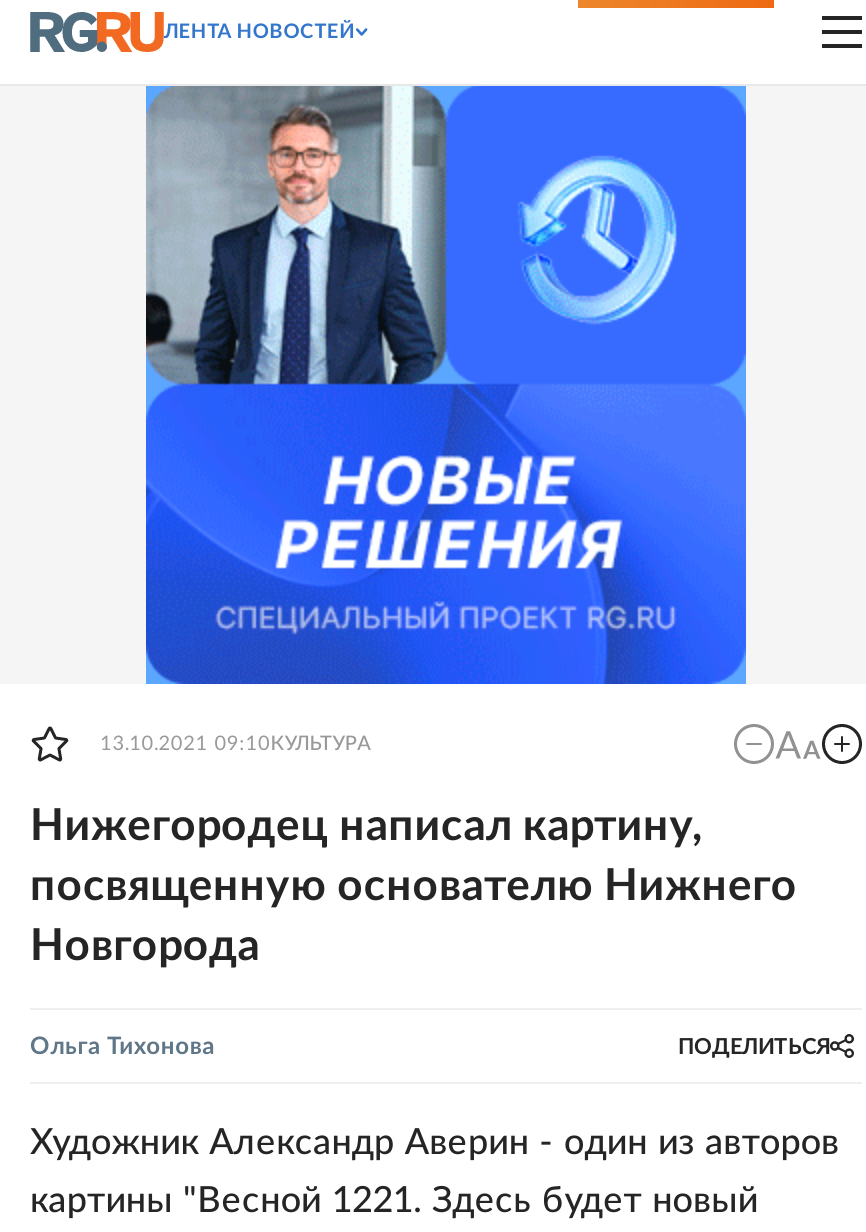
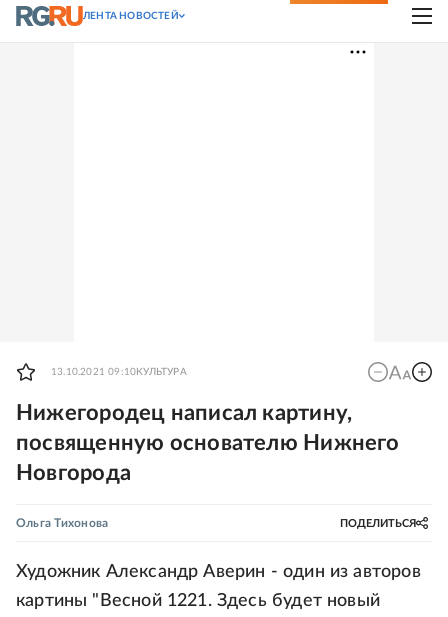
- [image]
